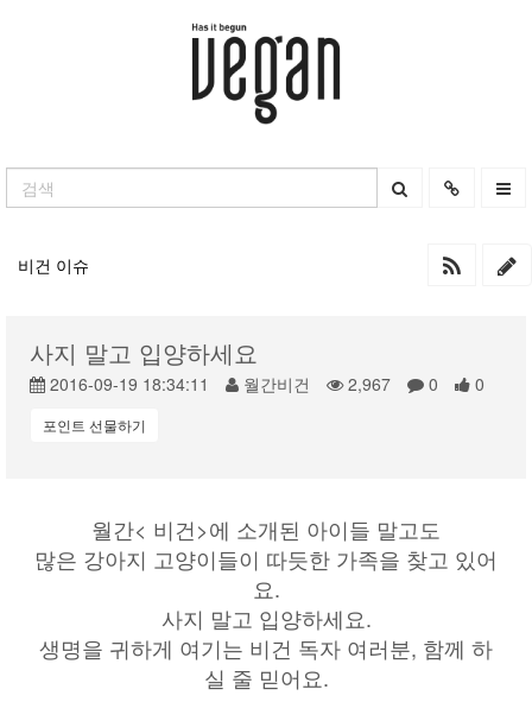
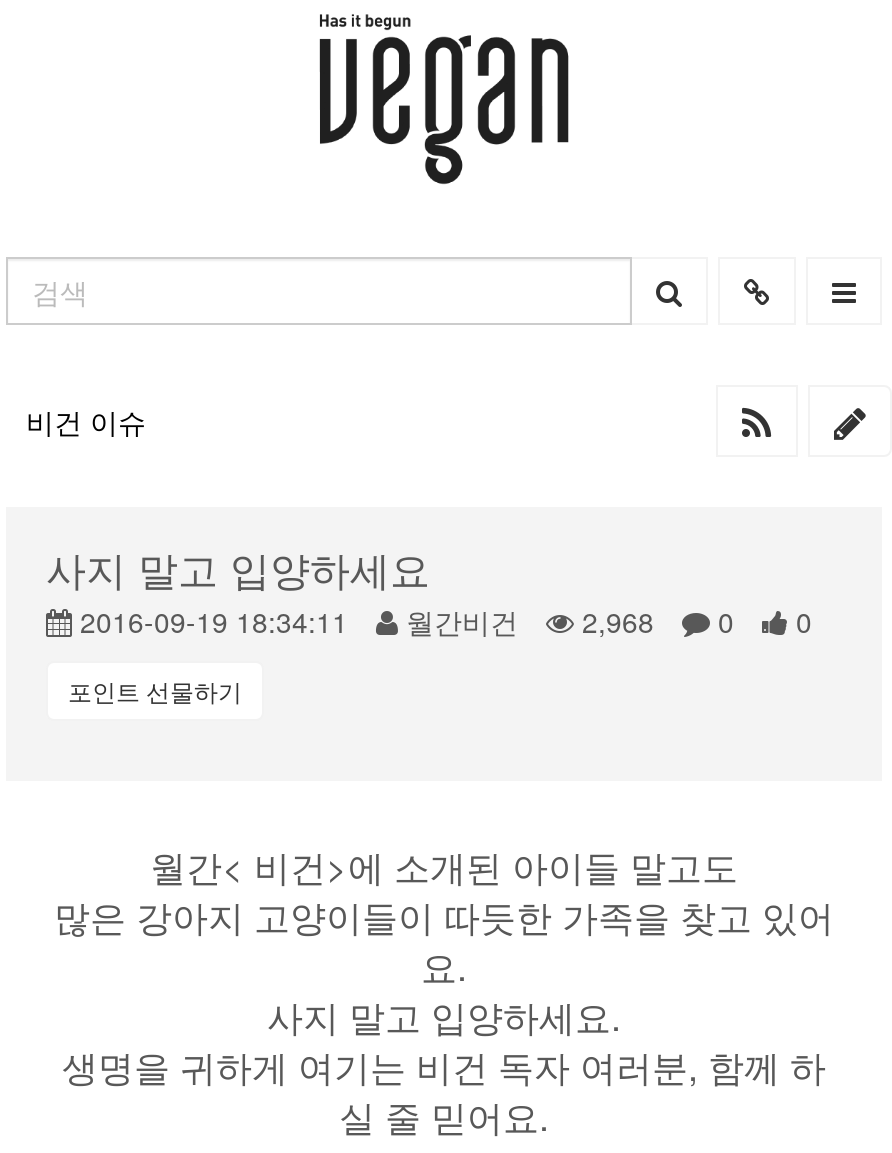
- 2016-09-19 18:34:11 월간비건 2,967 0 0
+ 2016-09-19 18:34:11 월간비건 2,968 0 0
